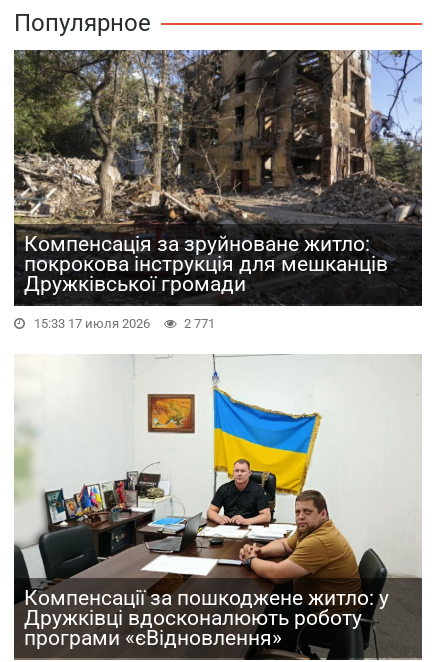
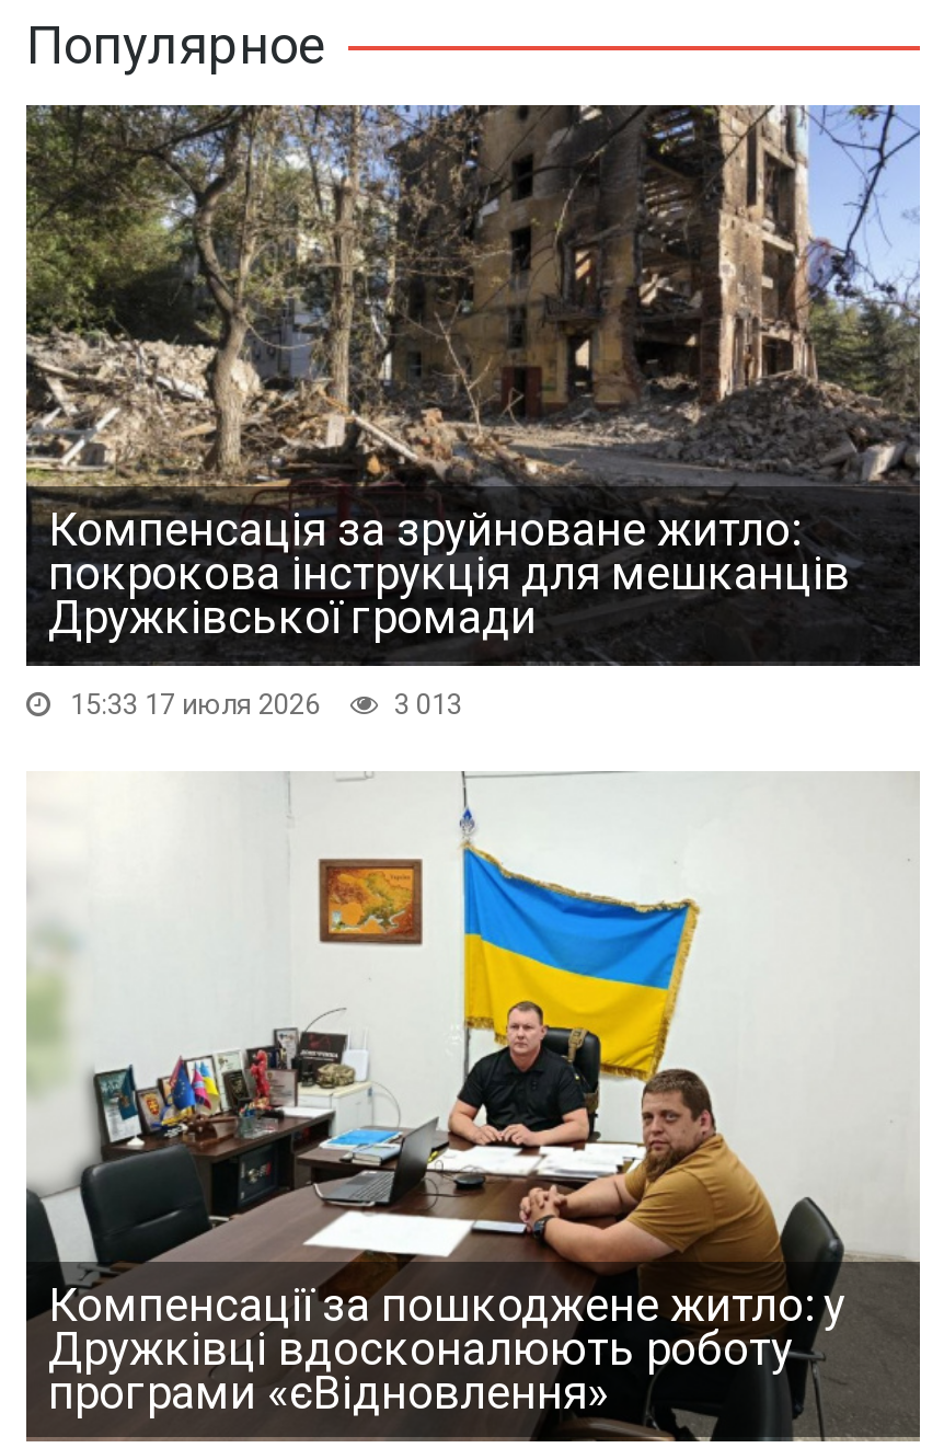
- 2 771
+ 3 013
